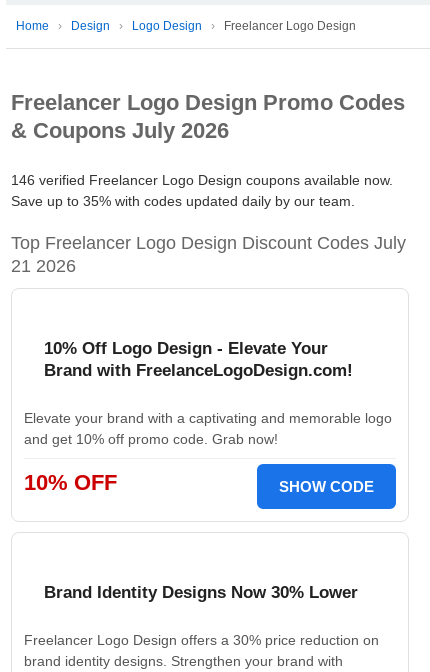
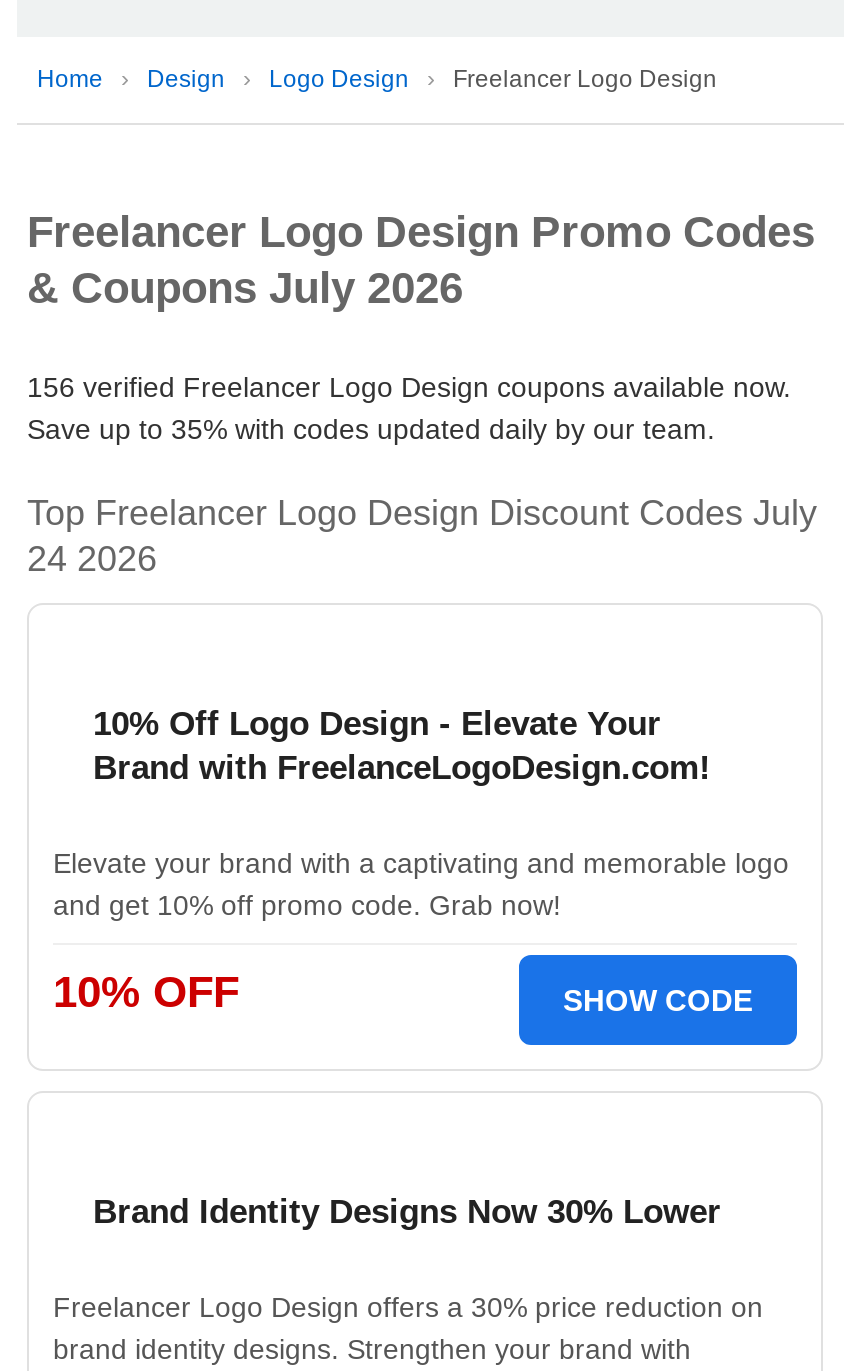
- 146 verified Freelancer Logo Design coupons available now.
+ 156 verified Freelancer Logo Design coupons available now.

- 21 2026
+ 24 2026
